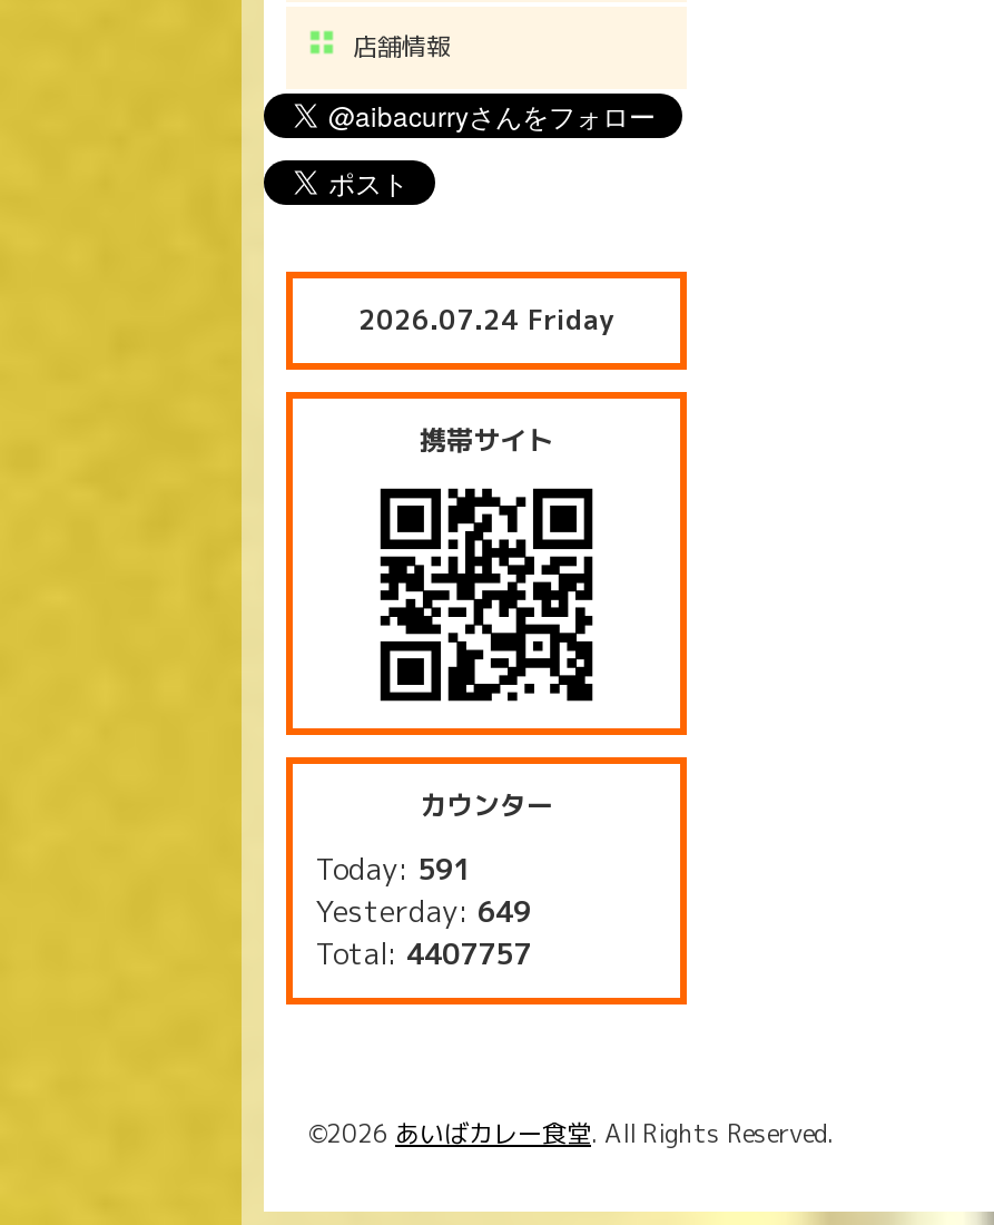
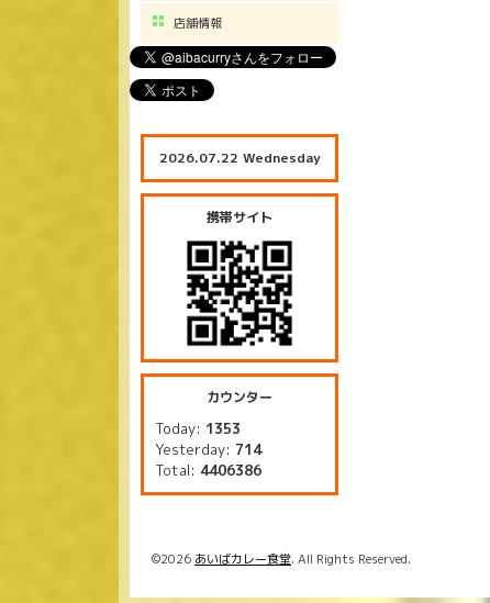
- 2026.07.24 Friday
+ 2026.07.22 Wednesday

- Today: 591
+ Today: 1353

- Yesterday: 649
+ Yesterday: 714

- Total: 4407757
+ Total: 4406386
